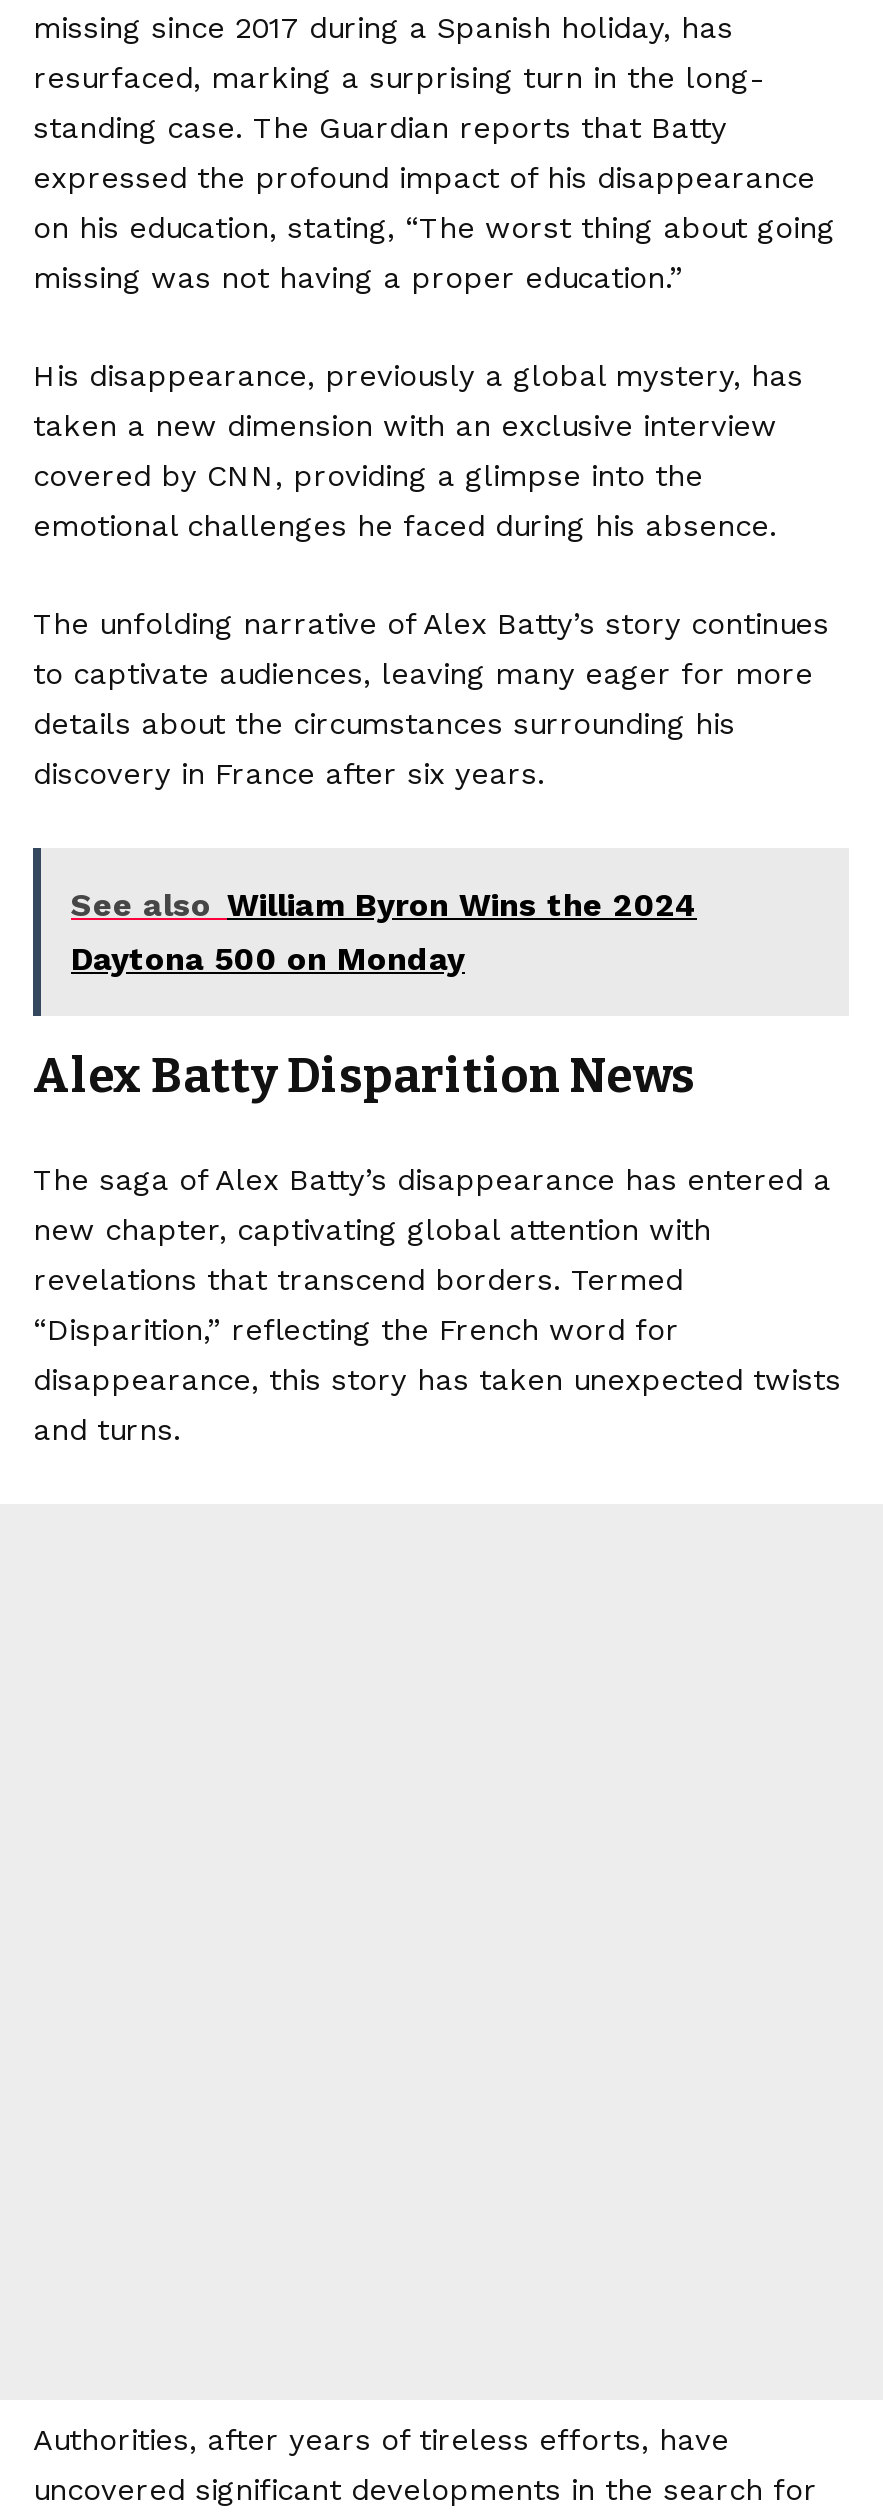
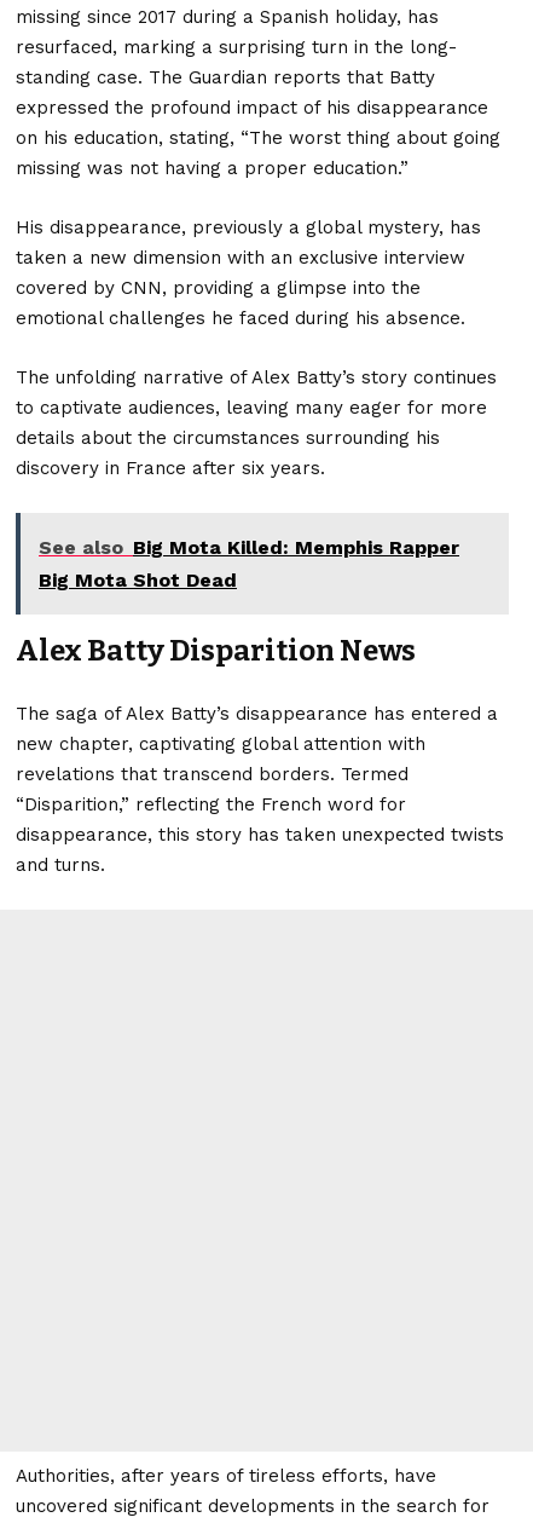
- See also William Byron Wins the 2024
- Daytona 500 on Monday
+ See also Big Mota Killed: Memphis Rapper
+ Big Mota Shot Dead
